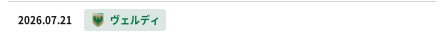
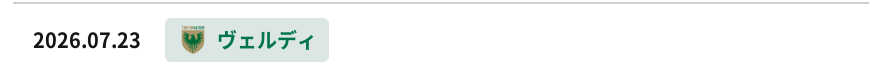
- 2026.07.21
+ 2026.07.23
